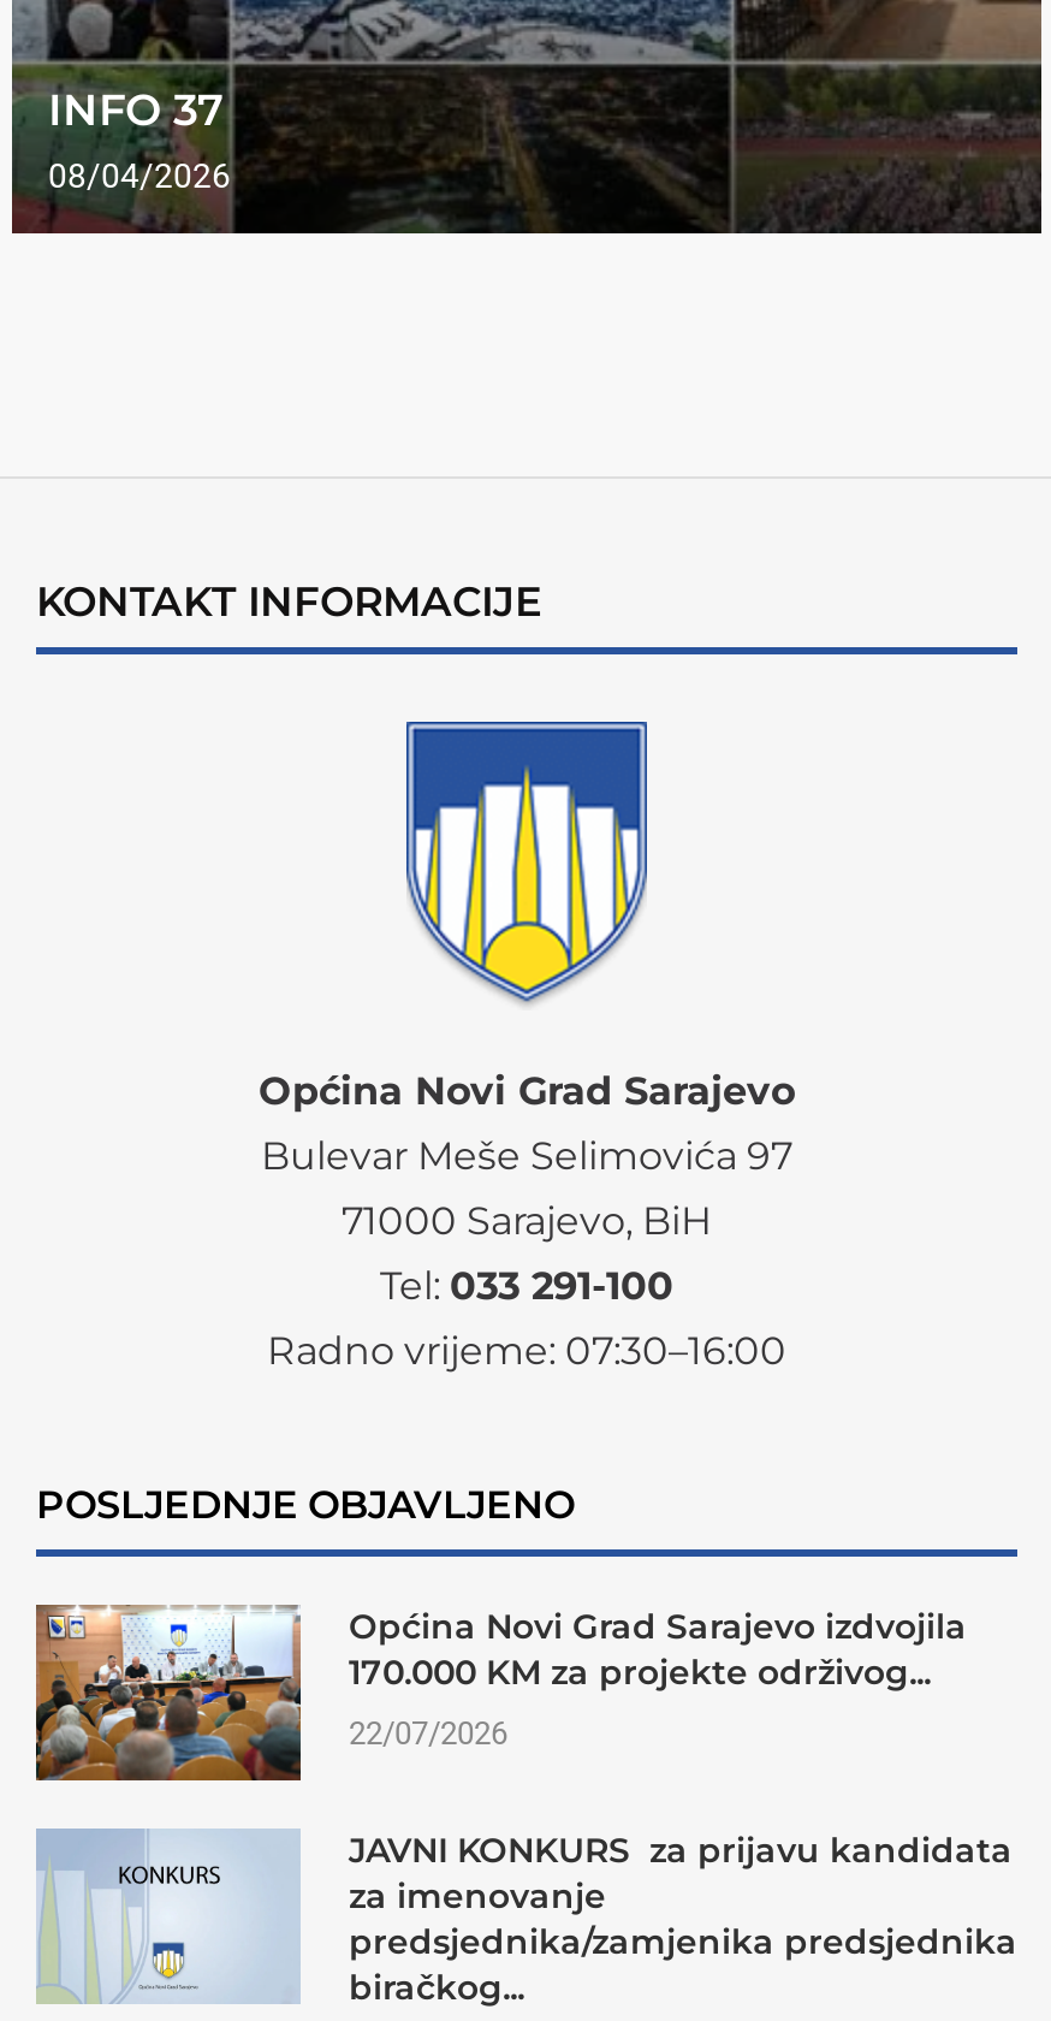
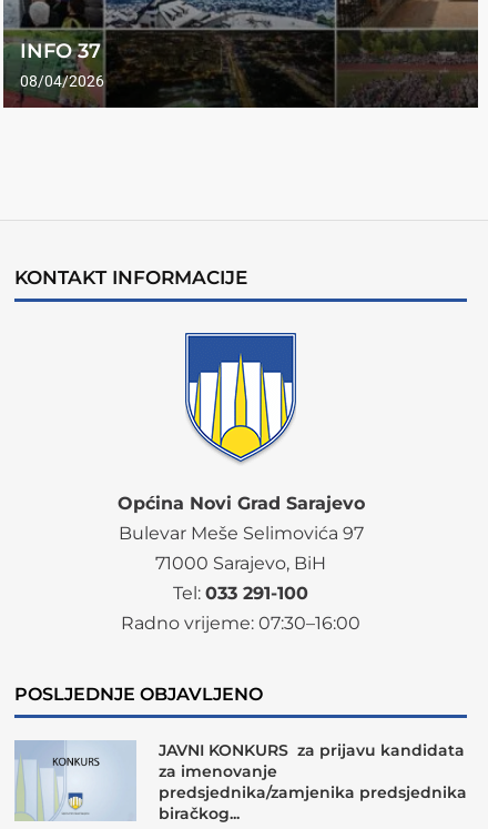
- [image]
- Općina Novi Grad Sarajevo izdvojila
- 170.000 KM za projekte održivog...
- 22/07/2026
